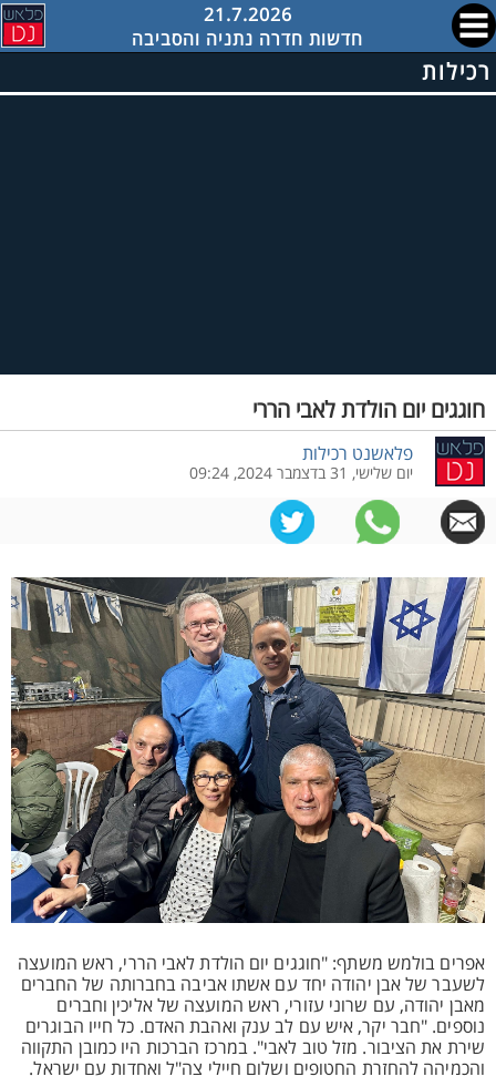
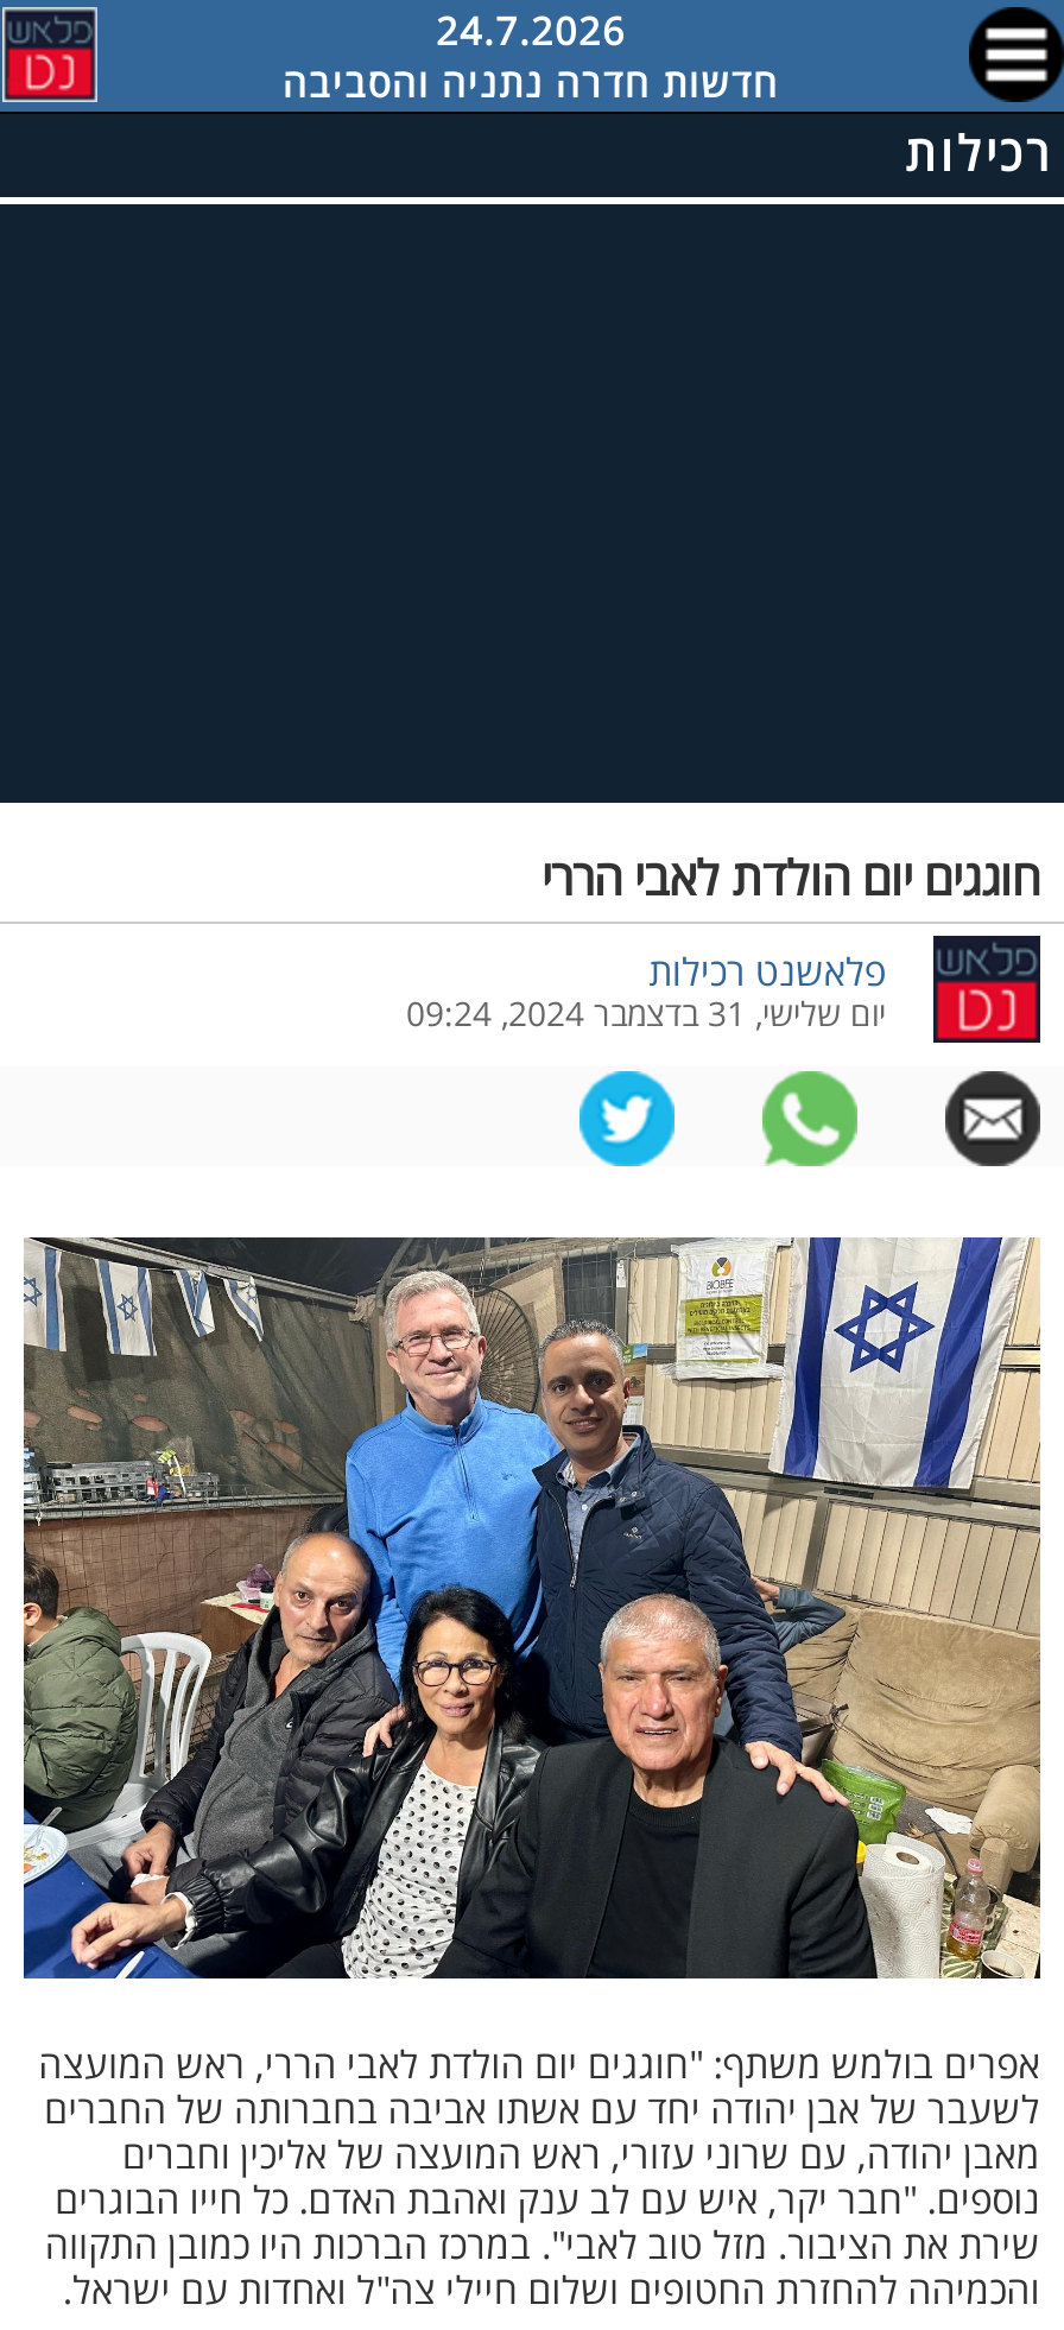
- 21.7.2026
+ 24.7.2026
